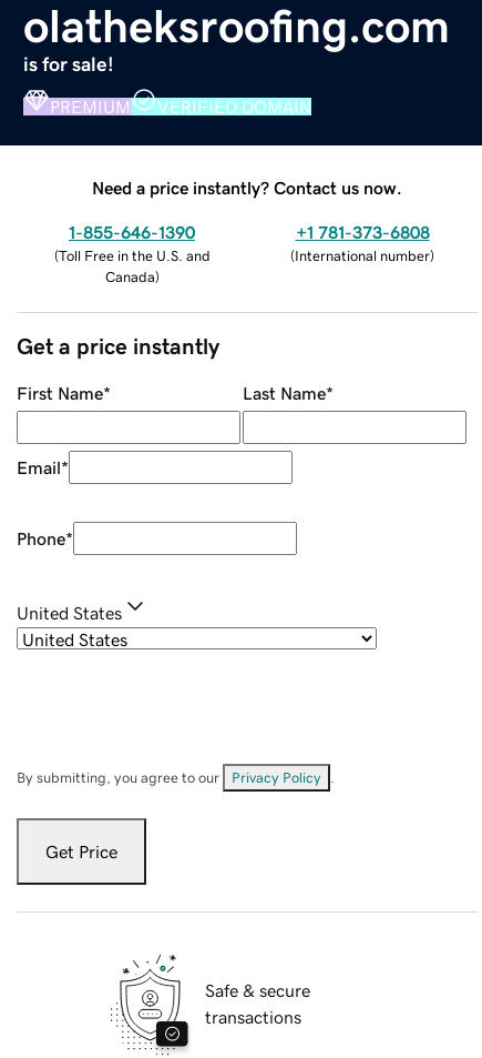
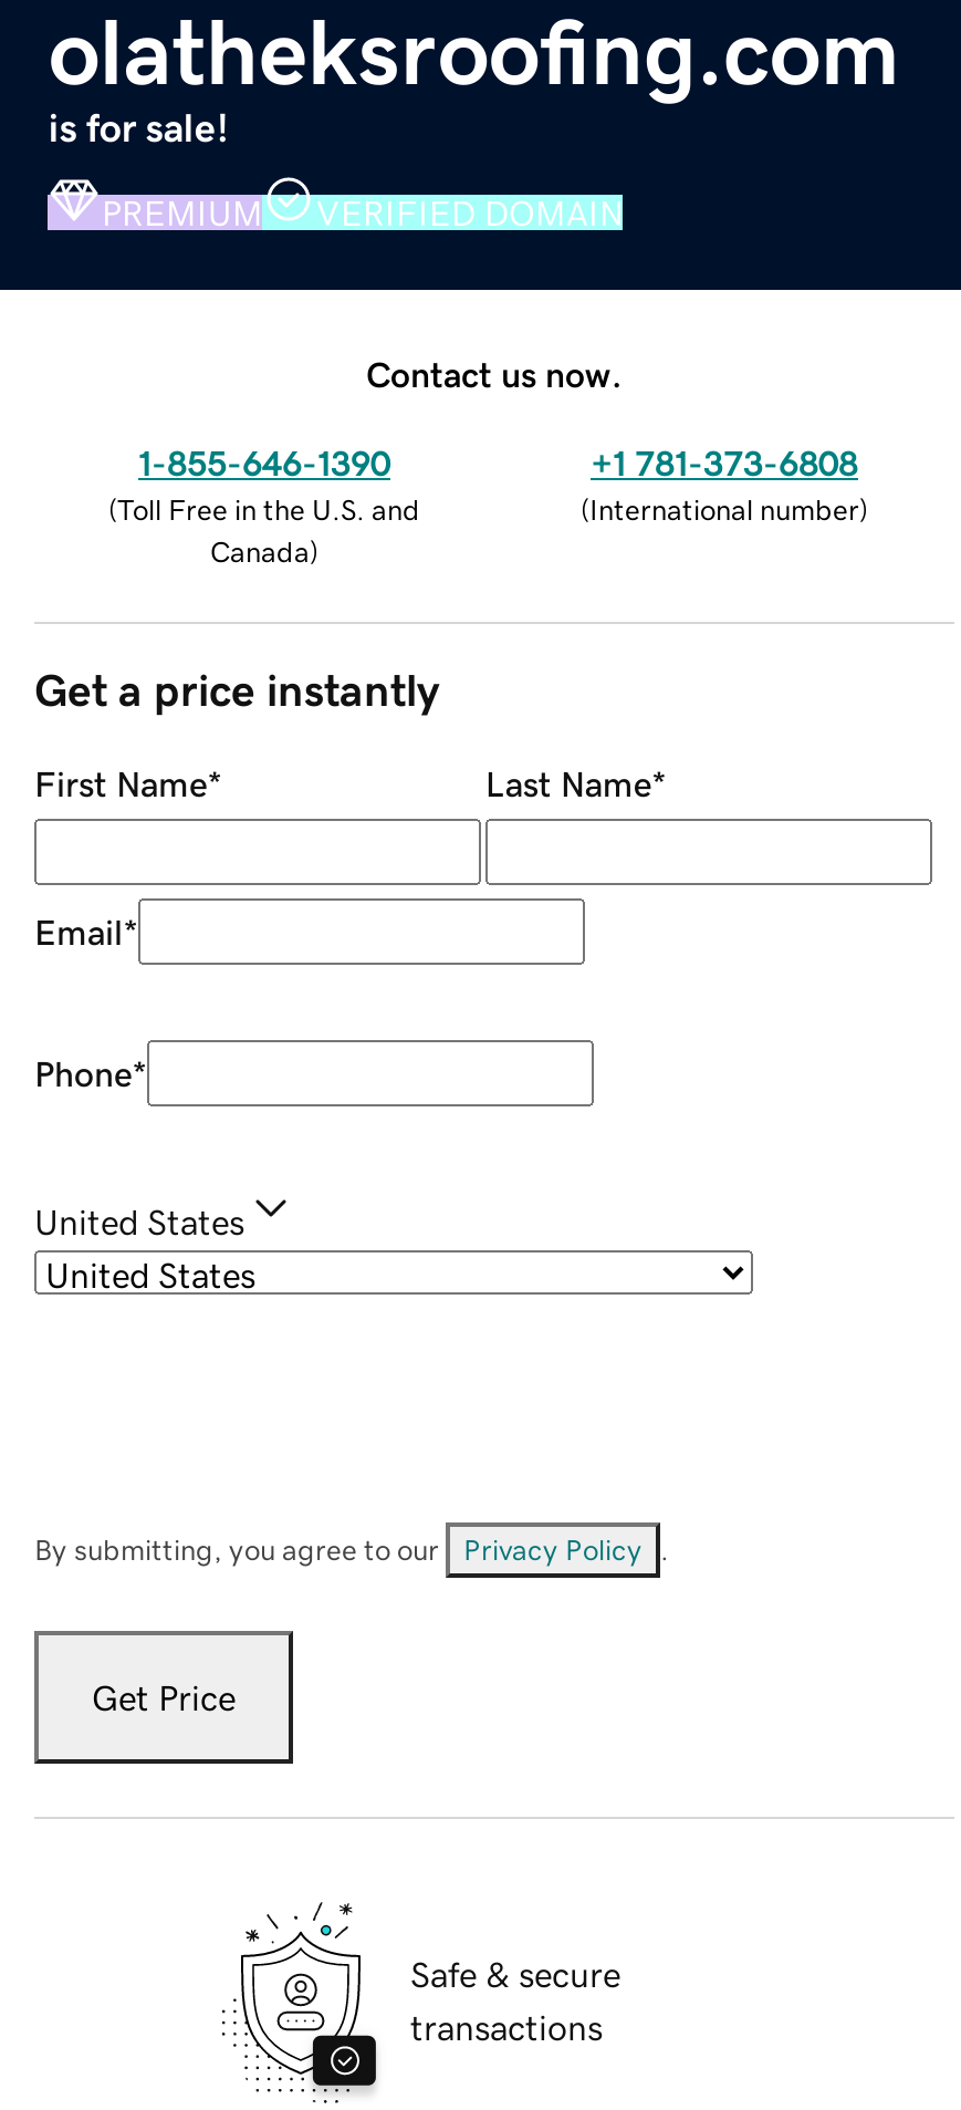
- Need a price instantly? Contact us now.
+ Contact us now.
